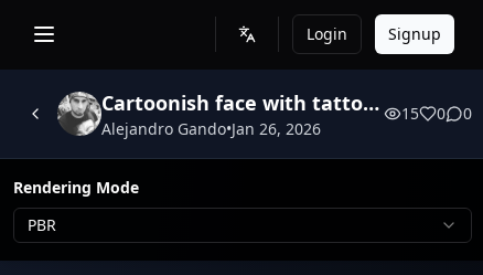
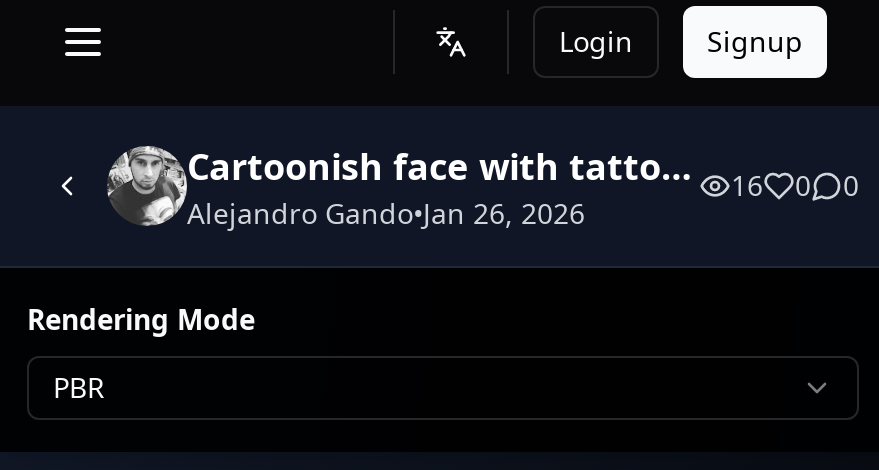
- 15
+ 16
